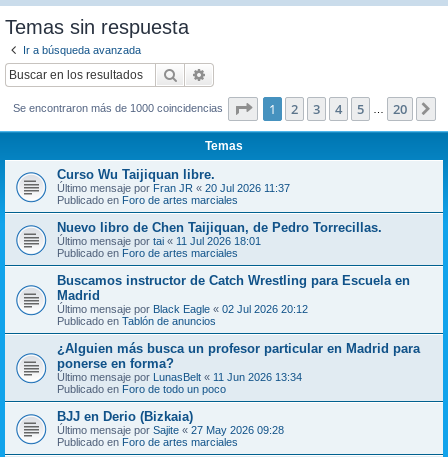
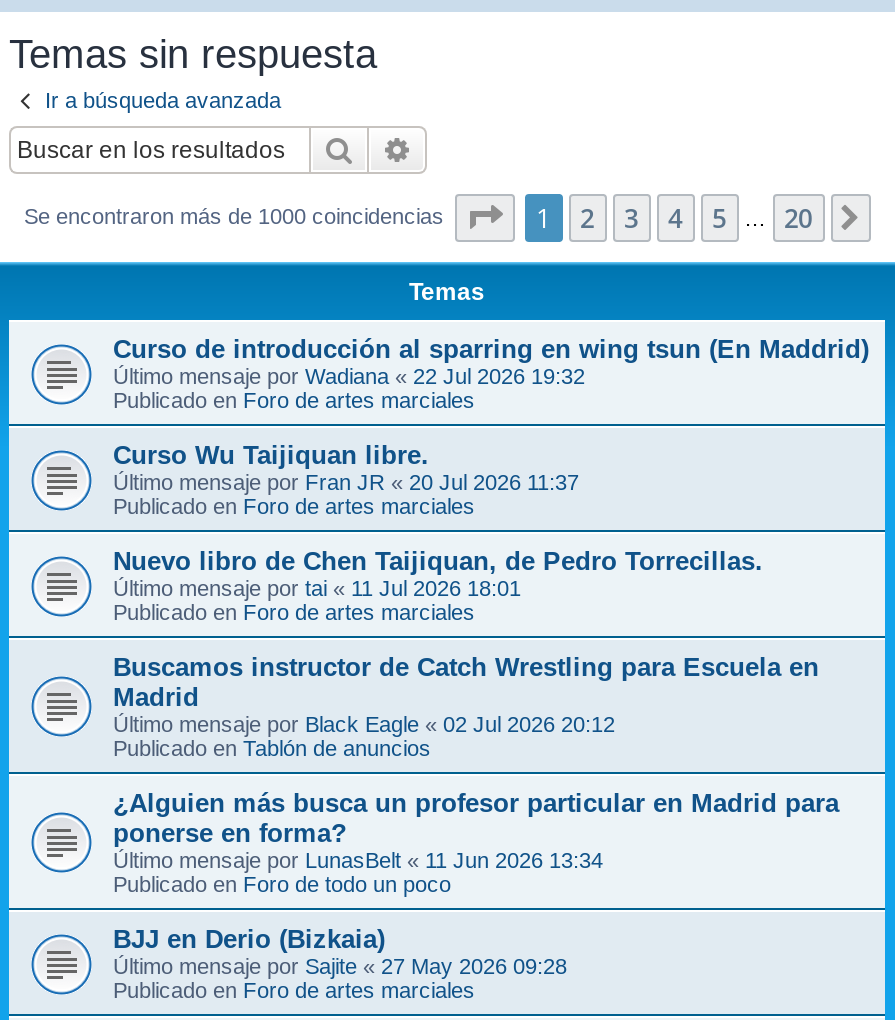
+ Curso de introducción al sparring en wing tsun (En Maddrid)
+ Último mensaje por Wadiana «22 Jul 2026 19:32
+ Publicado en Foro de artes marciales
